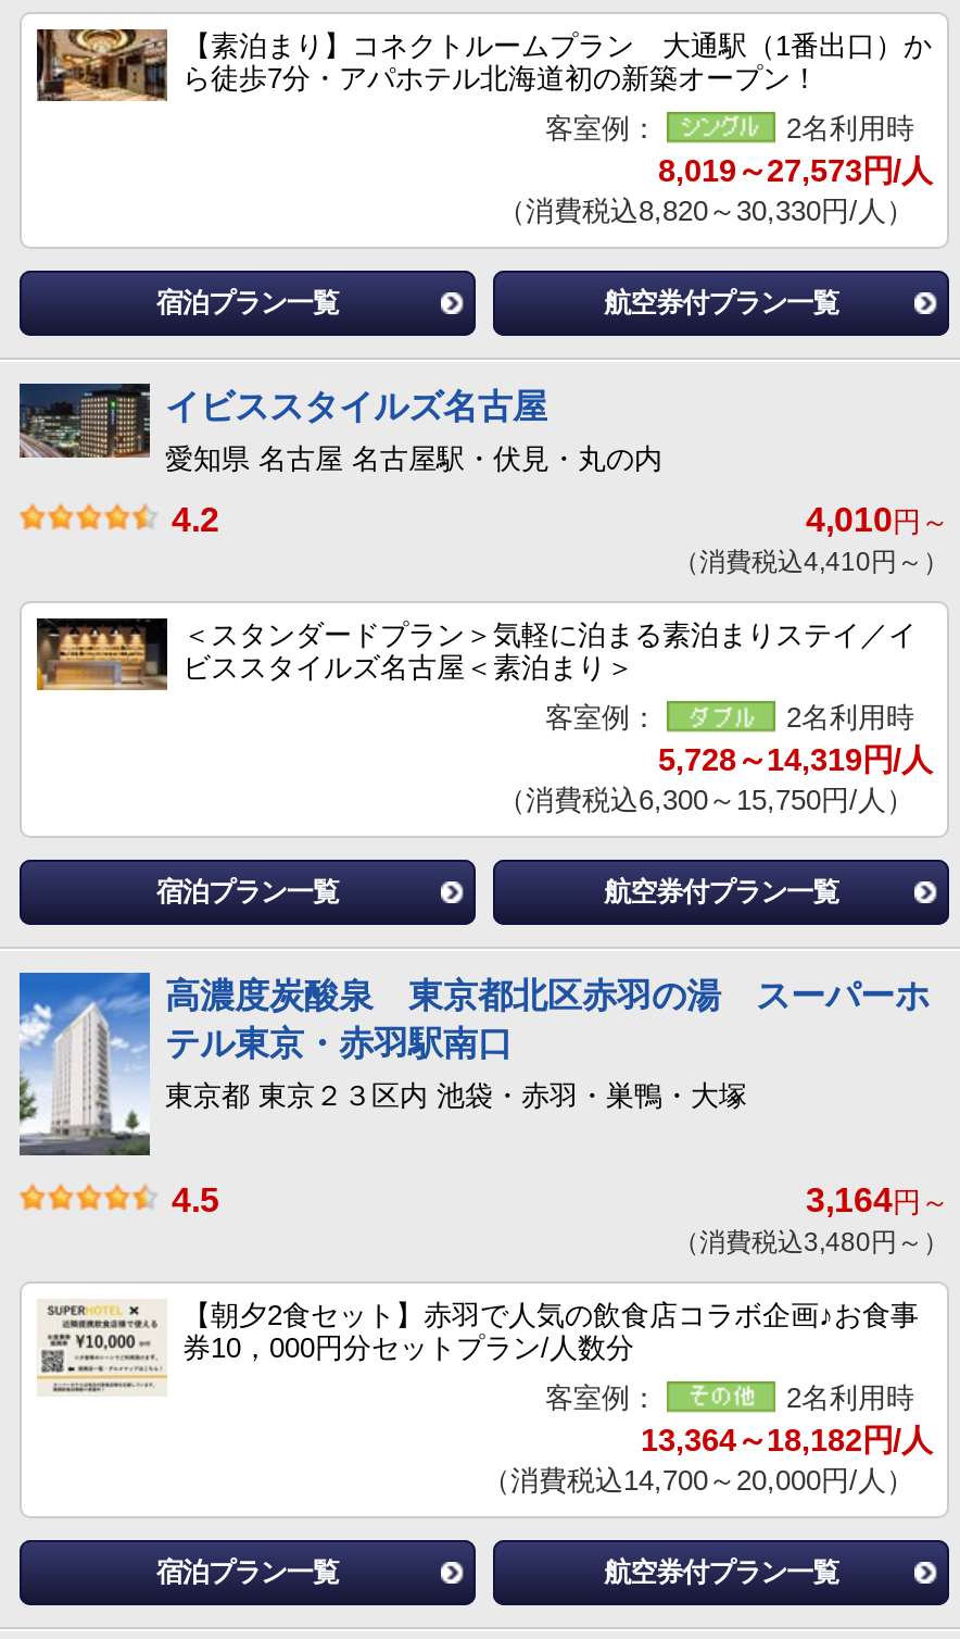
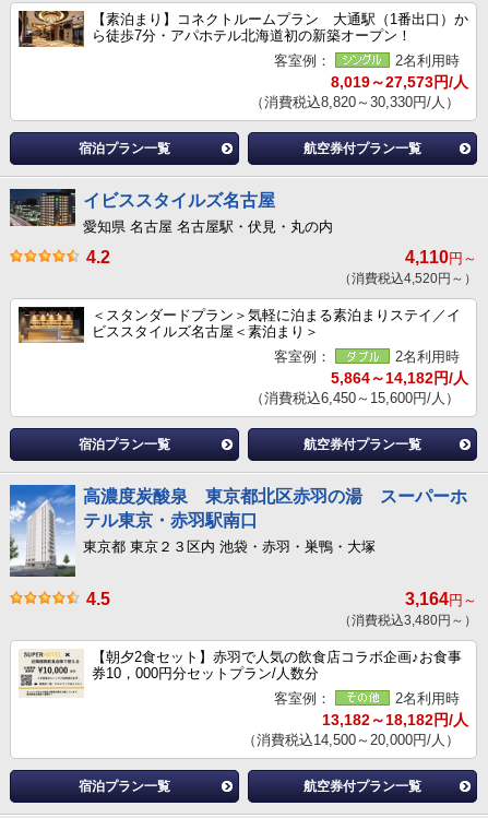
- 4,010円～
+ 4,110円～

- （消費税込4,410円～）
+ （消費税込4,520円～）

- 5,728～14,319円/人
+ 5,864～14,182円/人

- （消費税込6,300～15,750円/人）
+ （消費税込6,450～15,600円/人）

- 13,364～18,182円/人
+ 13,182～18,182円/人

- （消費税込14,700～20,000円/人）
+ （消費税込14,500～20,000円/人）
